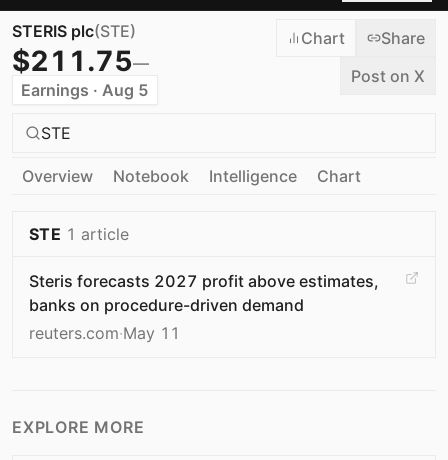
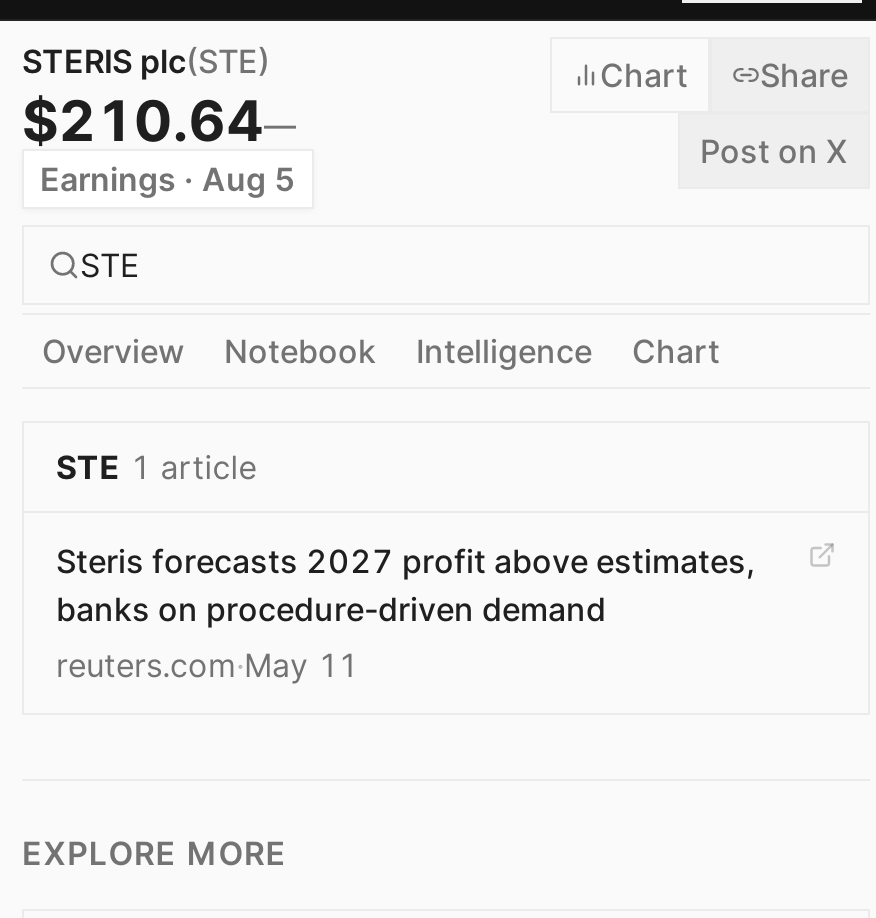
- $211.75—
+ $210.64—
